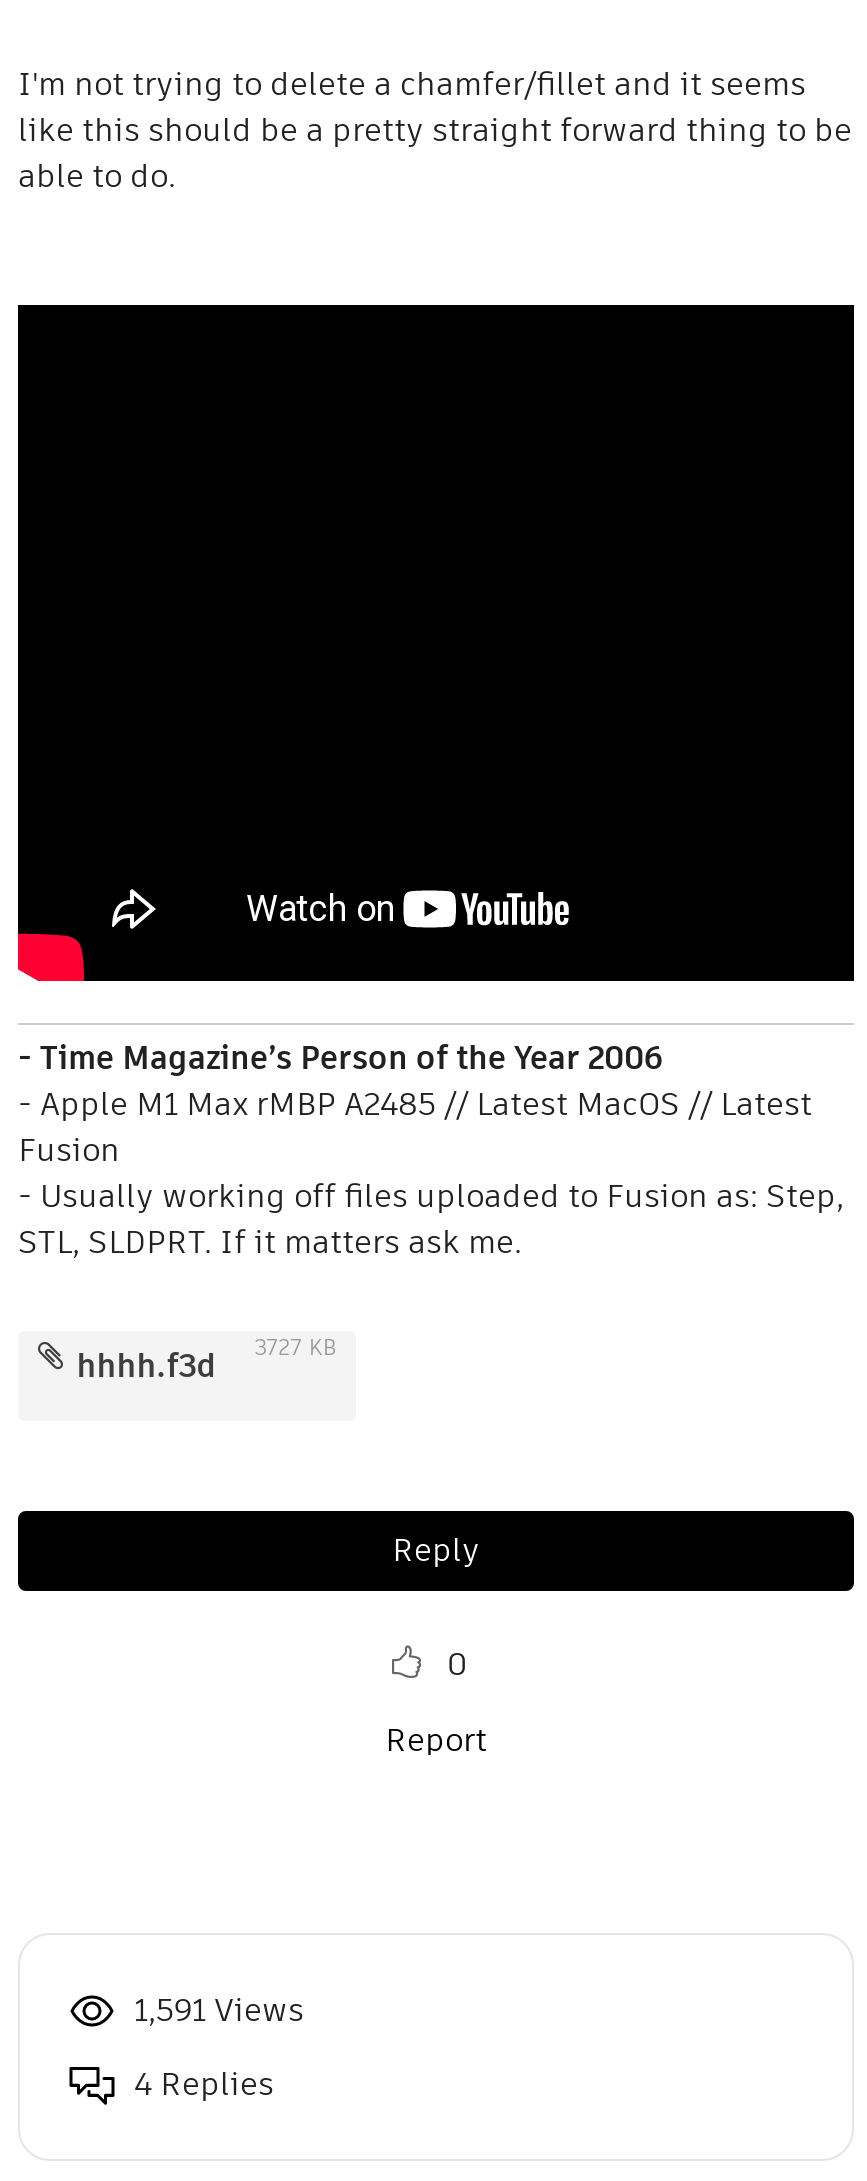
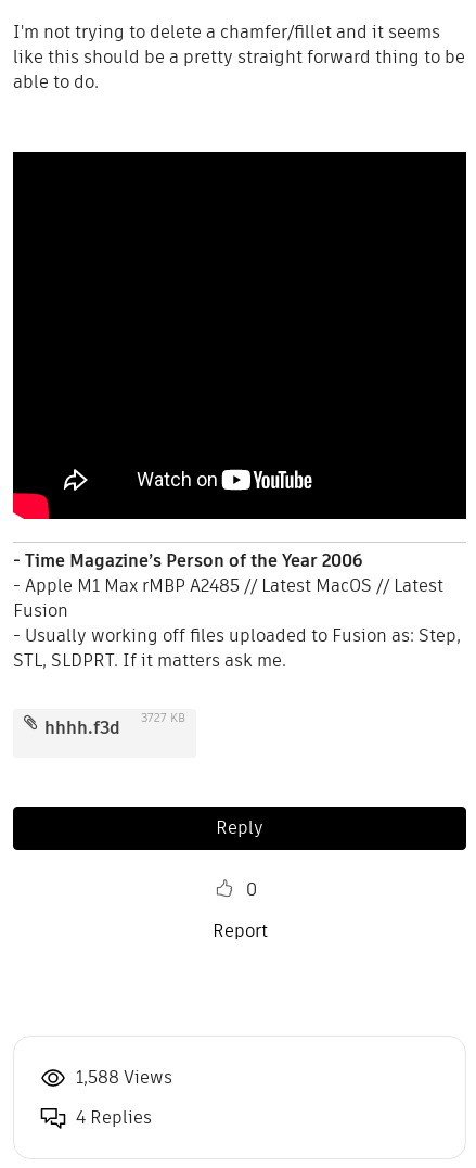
- 1,591 Views
+ 1,588 Views
